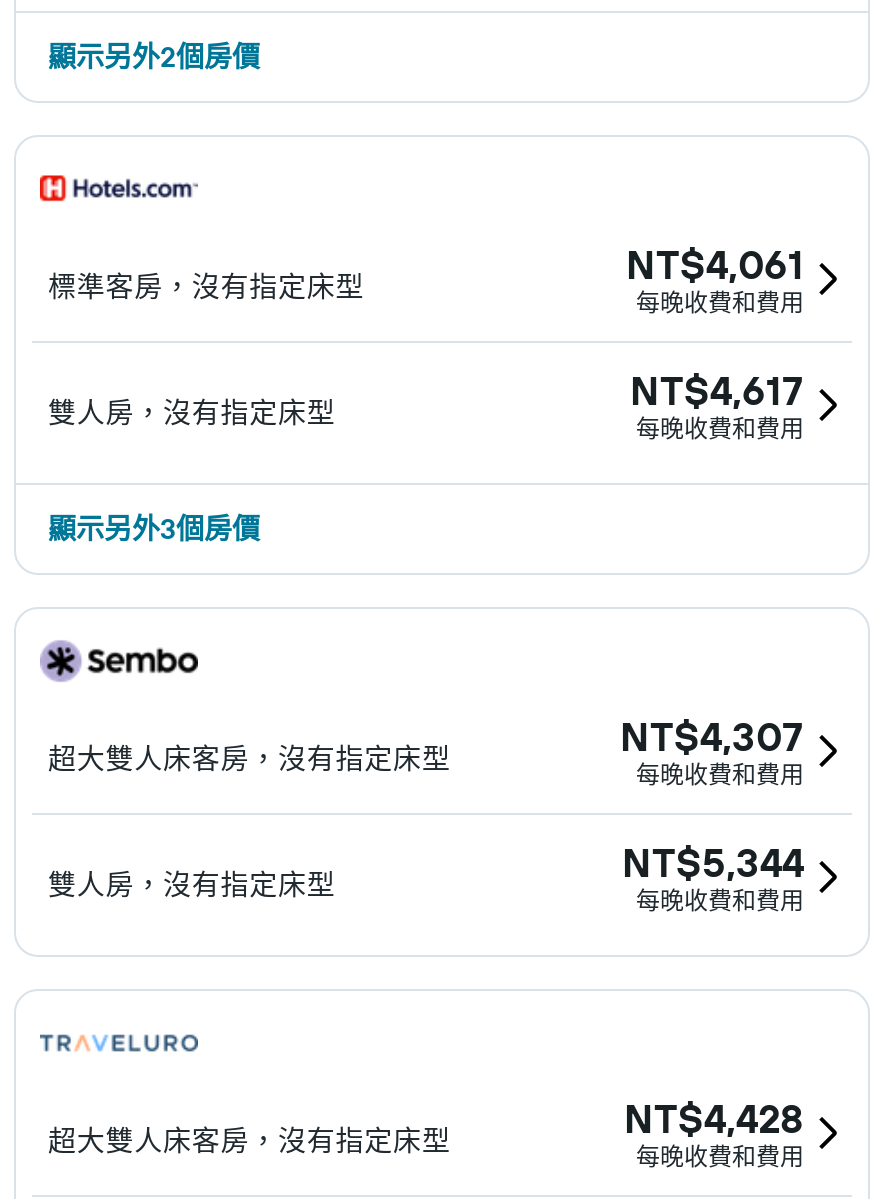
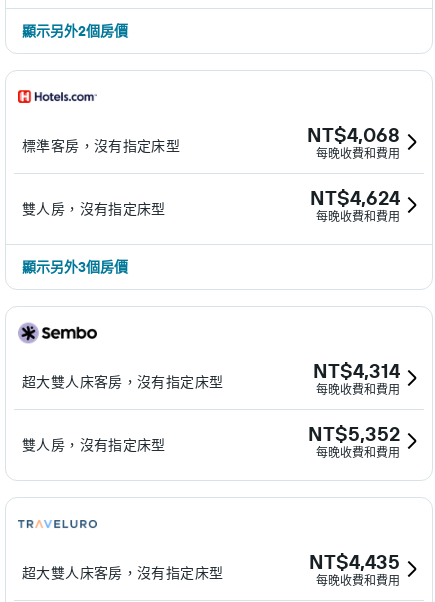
- NT$4,061
+ NT$4,068

- NT$4,617
+ NT$4,624

- NT$4,307
+ NT$4,314

- NT$5,344
+ NT$5,352

- NT$4,428
+ NT$4,435
